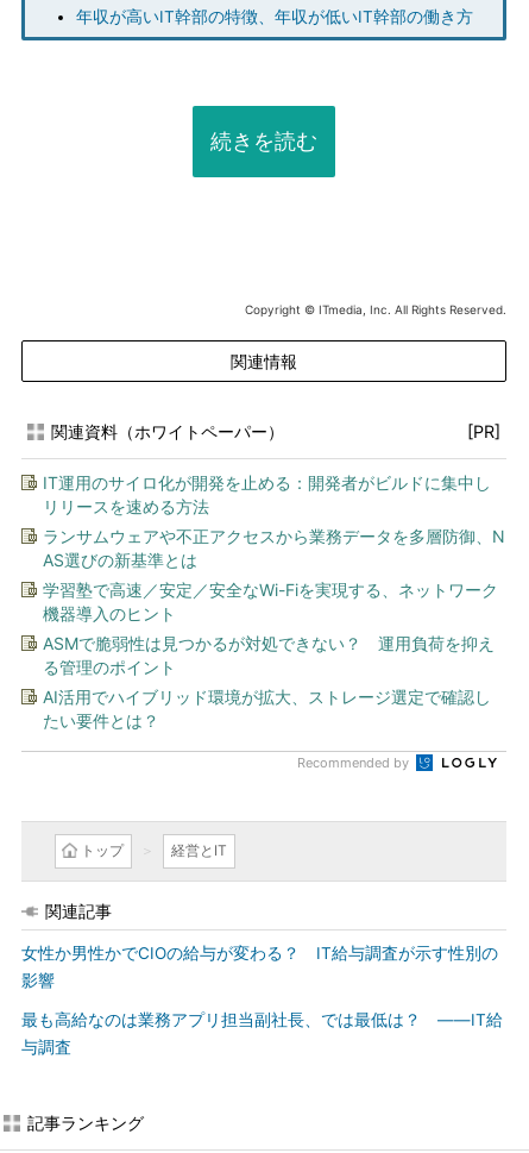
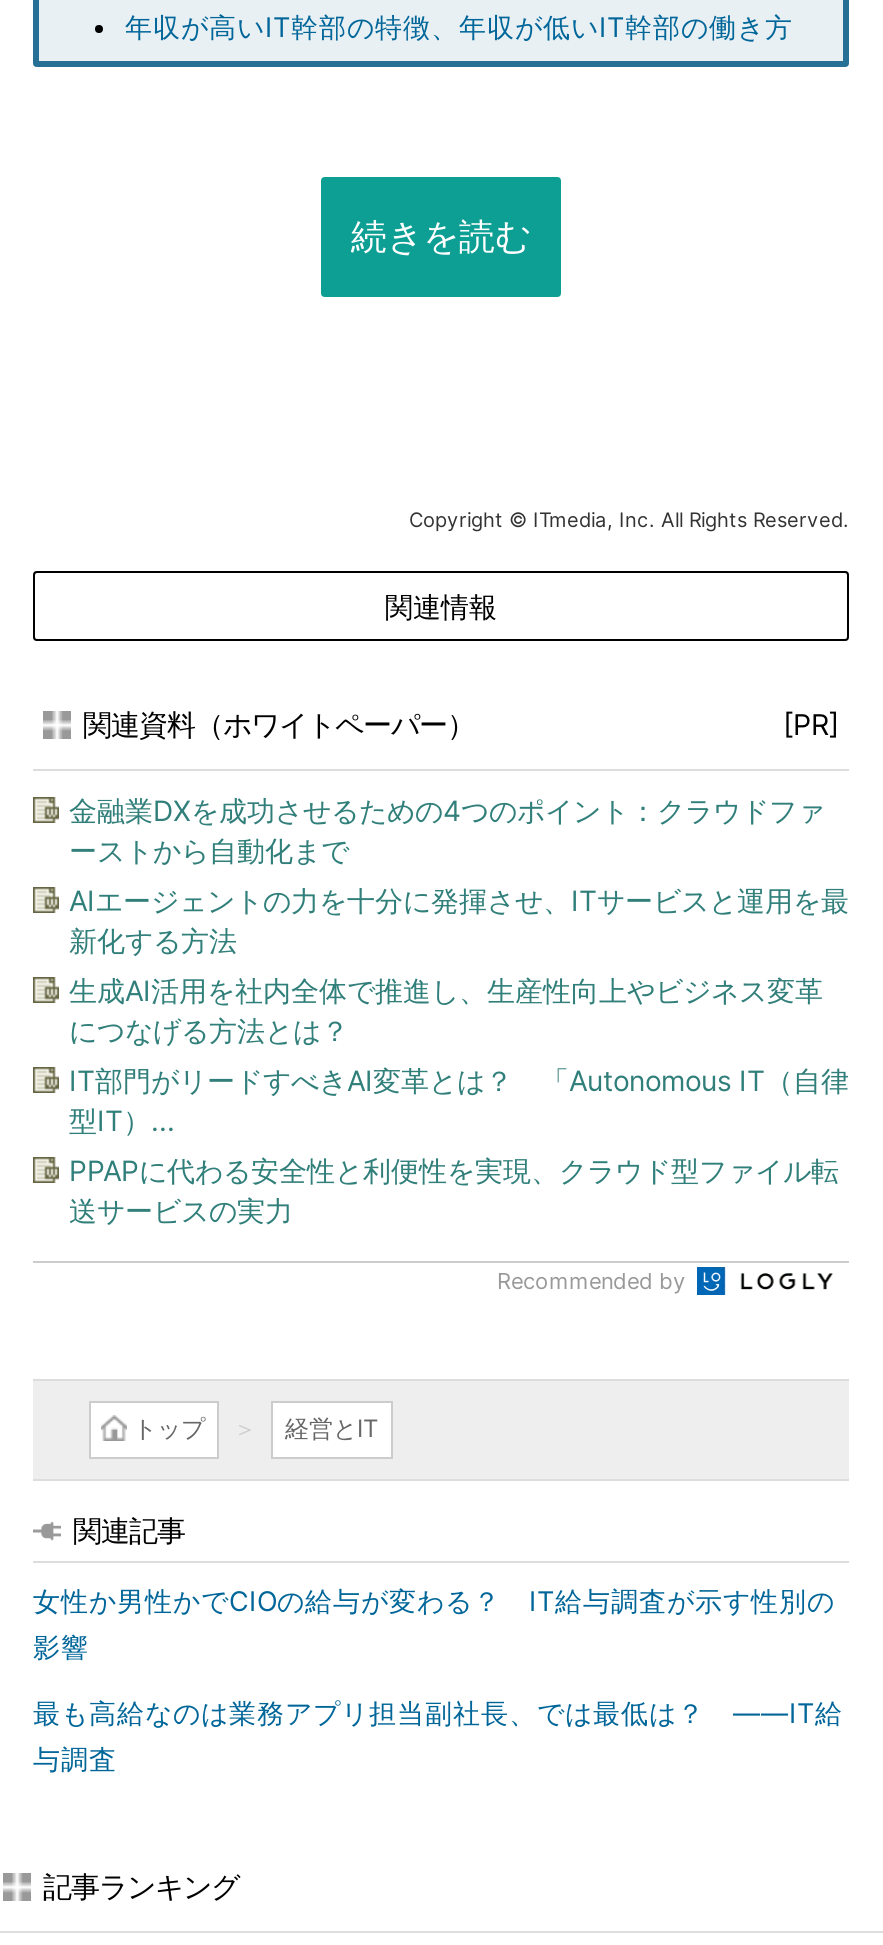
- IT運用のサイロ化が開発を止める：開発者がビルドに集中し
- リリースを速める方法
+ 金融業DXを成功させるための4つのポイント：クラウドファ
+ ーストから自動化まで

- ランサムウェアや不正アクセスから業務データを多層防御、N
- AS選びの新基準とは
+ AIエージェントの力を十分に発揮させ、ITサービスと運用を最
+ 新化する方法

- 学習塾で高速／安定／安全なWi-Fiを実現する、ネットワーク
- 機器導入のヒント
+ 生成AI活用を社内全体で推進し、生産性向上やビジネス変革
+ につなげる方法とは？

- ASMで脆弱性は見つかるが対処できない？ 運用負荷を抑え
- る管理のポイント
+ IT部門がリードすべきAI変革とは？ 「Autonomous IT（自律
+ 型IT）...

- AI活用でハイブリッド環境が拡大、ストレージ選定で確認し
- たい要件とは？
+ PPAPに代わる安全性と利便性を実現、クラウド型ファイル転
+ 送サービスの実力
